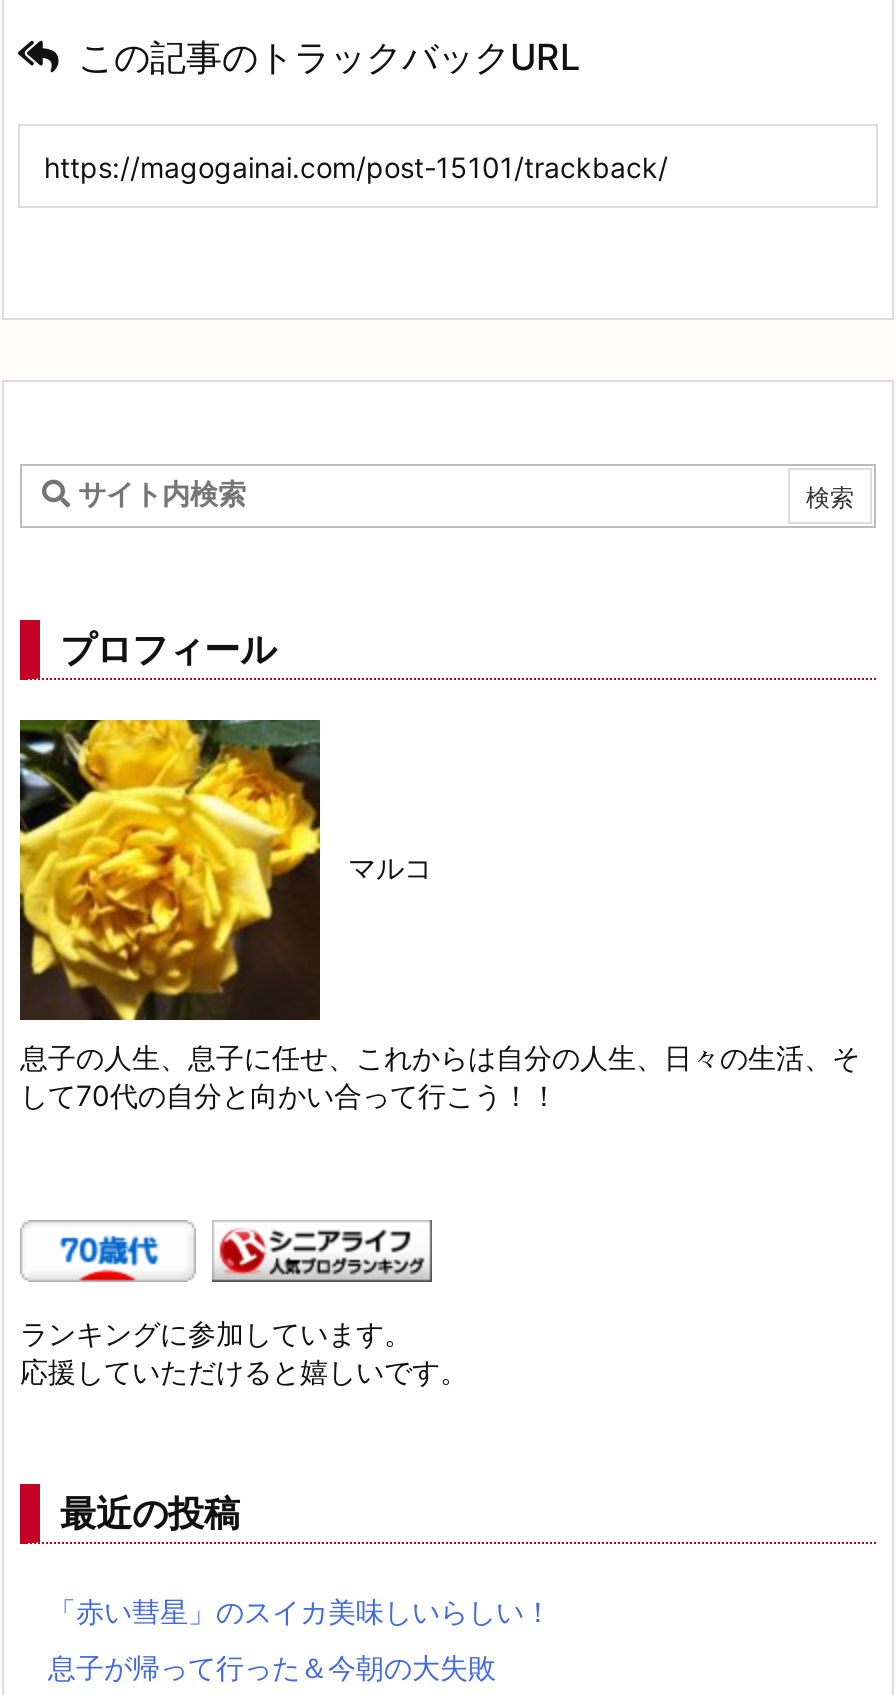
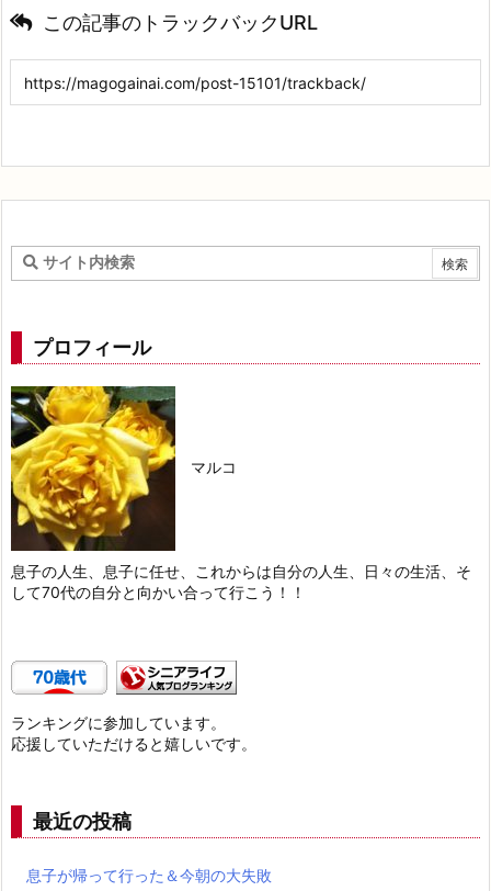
- 「赤い彗星」のスイカ美味しいらしい！
